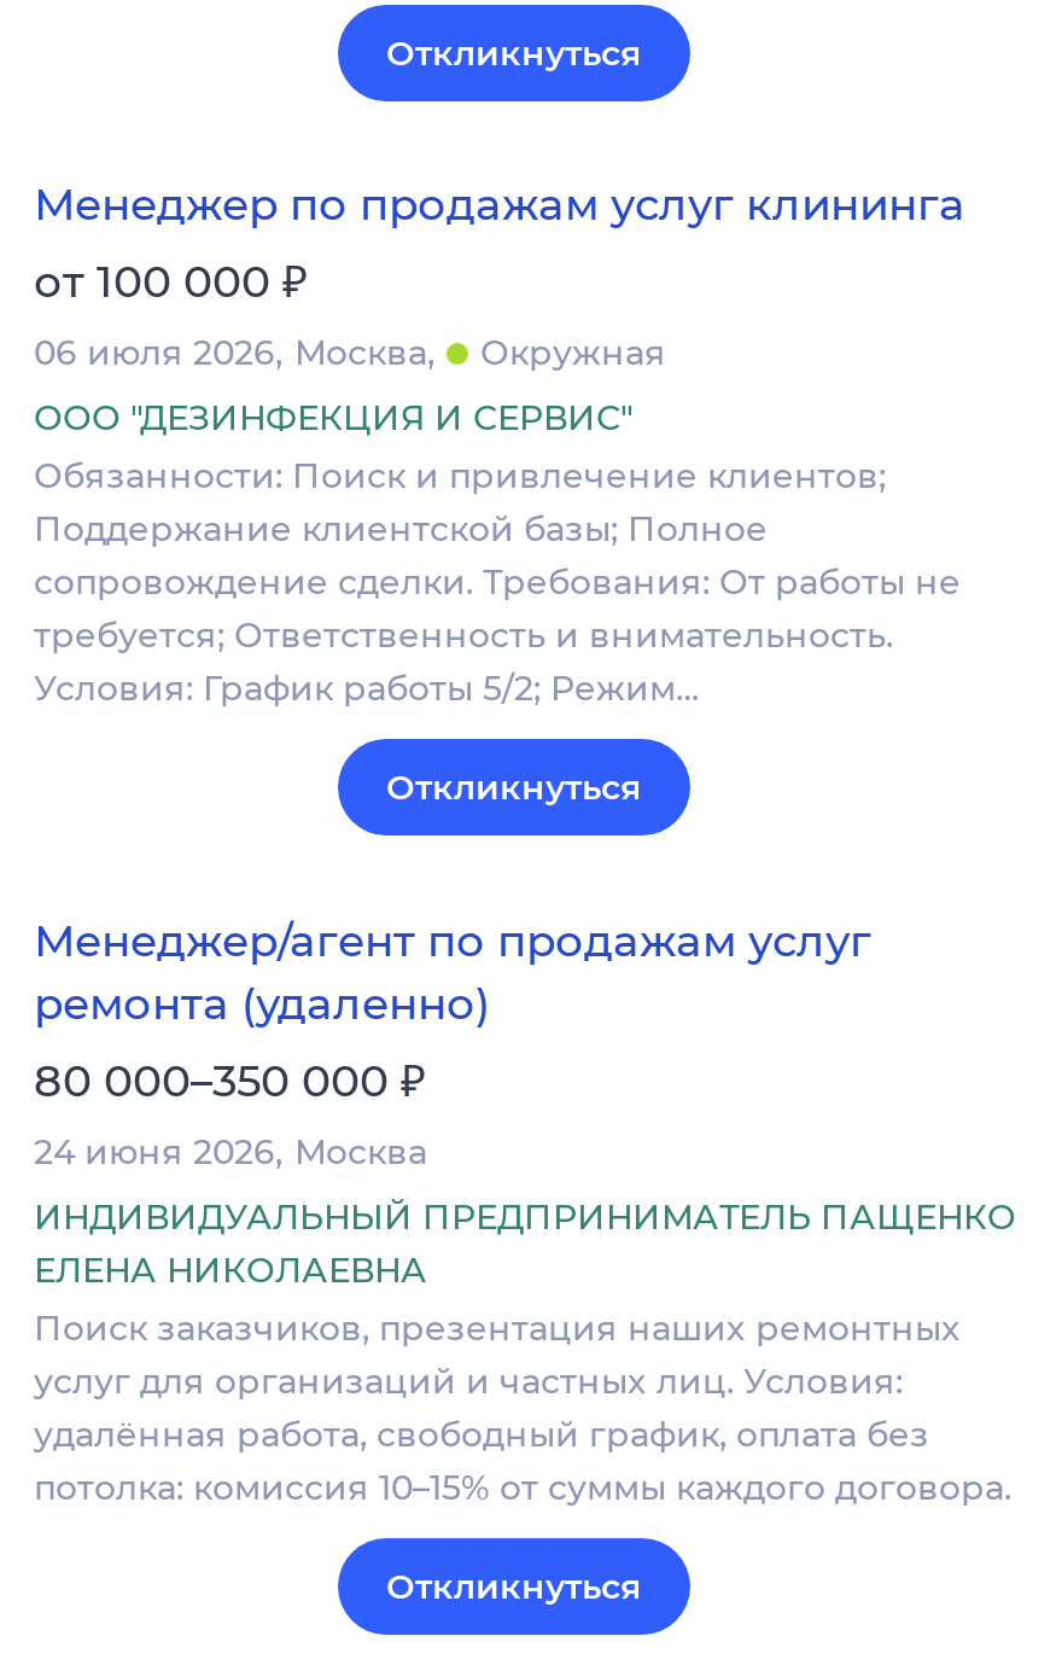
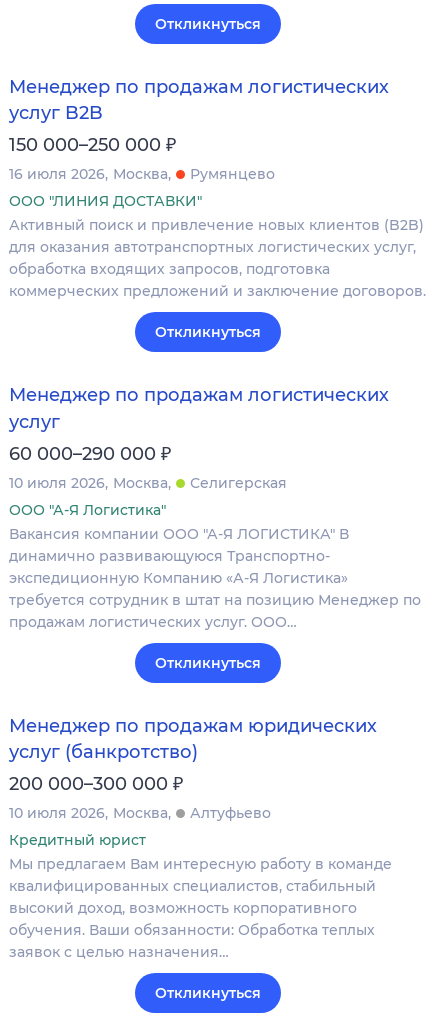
- Менеджер по продажам услуг клининга
- от 100 000 ₽
- 06 июля 2026 Москва
- Окружная
+ Менеджер по продажам логистических
+ услуг B2B
+ 150 000–250 000 ₽
+ 16 июля 2026 Москва
+ Румянцево

- ООО "ДЕЗИНФЕКЦИЯ И СЕРВИС"
- Обязанности: Поиск и привлечение клиентов;
- Поддержание клиентской базы; Полное
- сопровождение сделки. Требования: От работы не
- требуется; Ответственность и внимательность.
- Условия: График работы 5/2; Режим…
+ ООО "ЛИНИЯ ДОСТАВКИ"
+ Активный поиск и привлечение новых клиентов (B2B)
+ для оказания автотранспортных логистических услуг,
+ обработка входящих запросов, подготовка
+ коммерческих предложений и заключение договоров.

- Менеджер/агент по продажам услуг
- ремонта (удаленно)
- 80 000–350 000 ₽
- 24 июня 2026 Москва
- ИНДИВИДУАЛЬНЫЙ ПРЕДПРИНИМАТЕЛЬ ПАЩЕНКО
- ЕЛЕНА НИКОЛАЕВНА
- Поиск заказчиков, презентация наших ремонтных
- услуг для организаций и частных лиц. Условия:
- удалённая работа, свободный график, оплата без
- потолка: комиссия 10–15% от суммы каждого договора.
+ Менеджер по продажам логистических
+ услуг
+ 60 000–290 000 ₽
+ 10 июля 2026 Москва
+ Селигерская
+ ООО "А-Я Логистика"
+ Вакансия компании ООО "А-Я ЛОГИСТИКА" В
+ динамично развивающуюся Транспортно-
+ экспедиционную Компанию «А-Я Логистика»
+ требуется сотрудник в штат на позицию Менеджер по
+ продажам логистических услуг. ООО…
+ Откликнуться
+ Менеджер по продажам юридических
+ услуг (банкротство)
+ 200 000–300 000 ₽
+ 10 июля 2026 Москва
+ Алтуфьево
+ Кредитный юрист
+ Мы предлагаем Вам интересную работу в команде
+ квалифицированных специалистов, стабильный
+ высокий доход, возможность корпоративного
+ обучения. Ваши обязанности: Обработка теплых
+ заявок с целью назначения…
